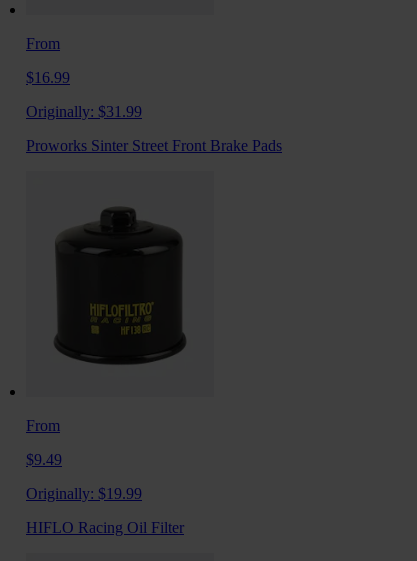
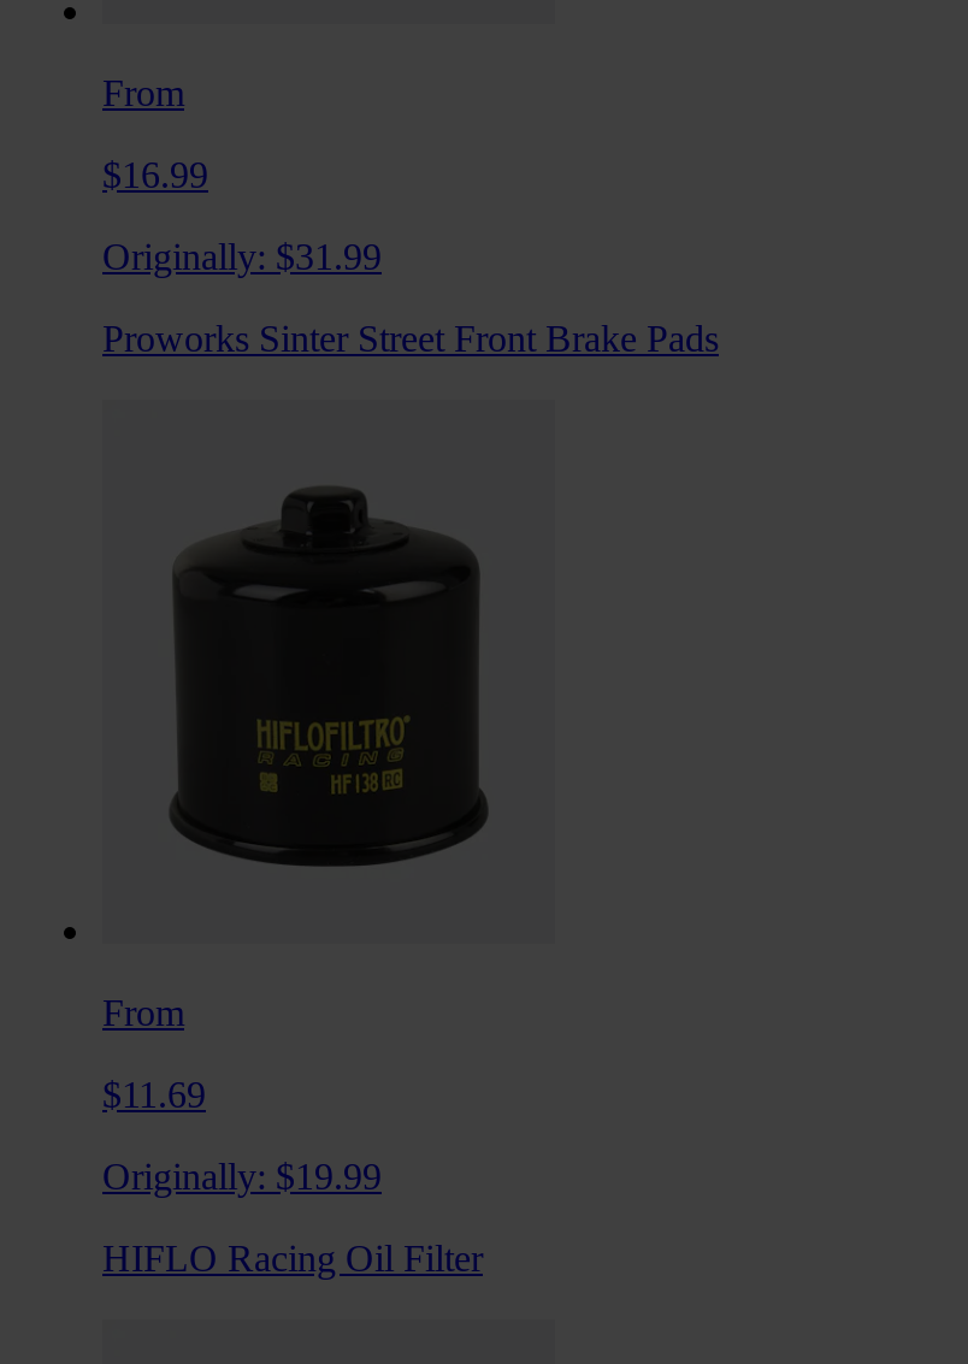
- $9.49
+ $11.69
